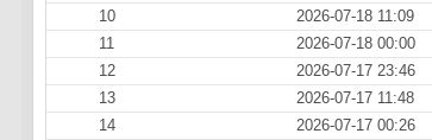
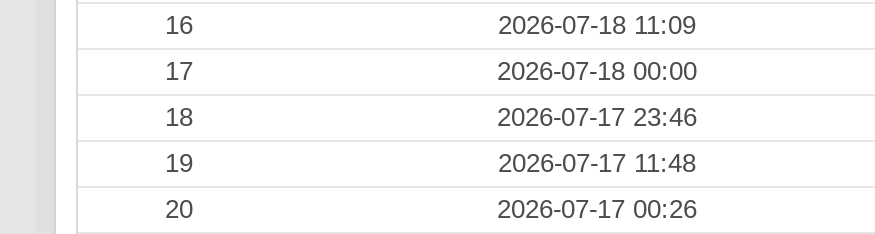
- 10
+ 16

- 11
+ 17

- 12
+ 18

- 13
+ 19

- 14
+ 20
